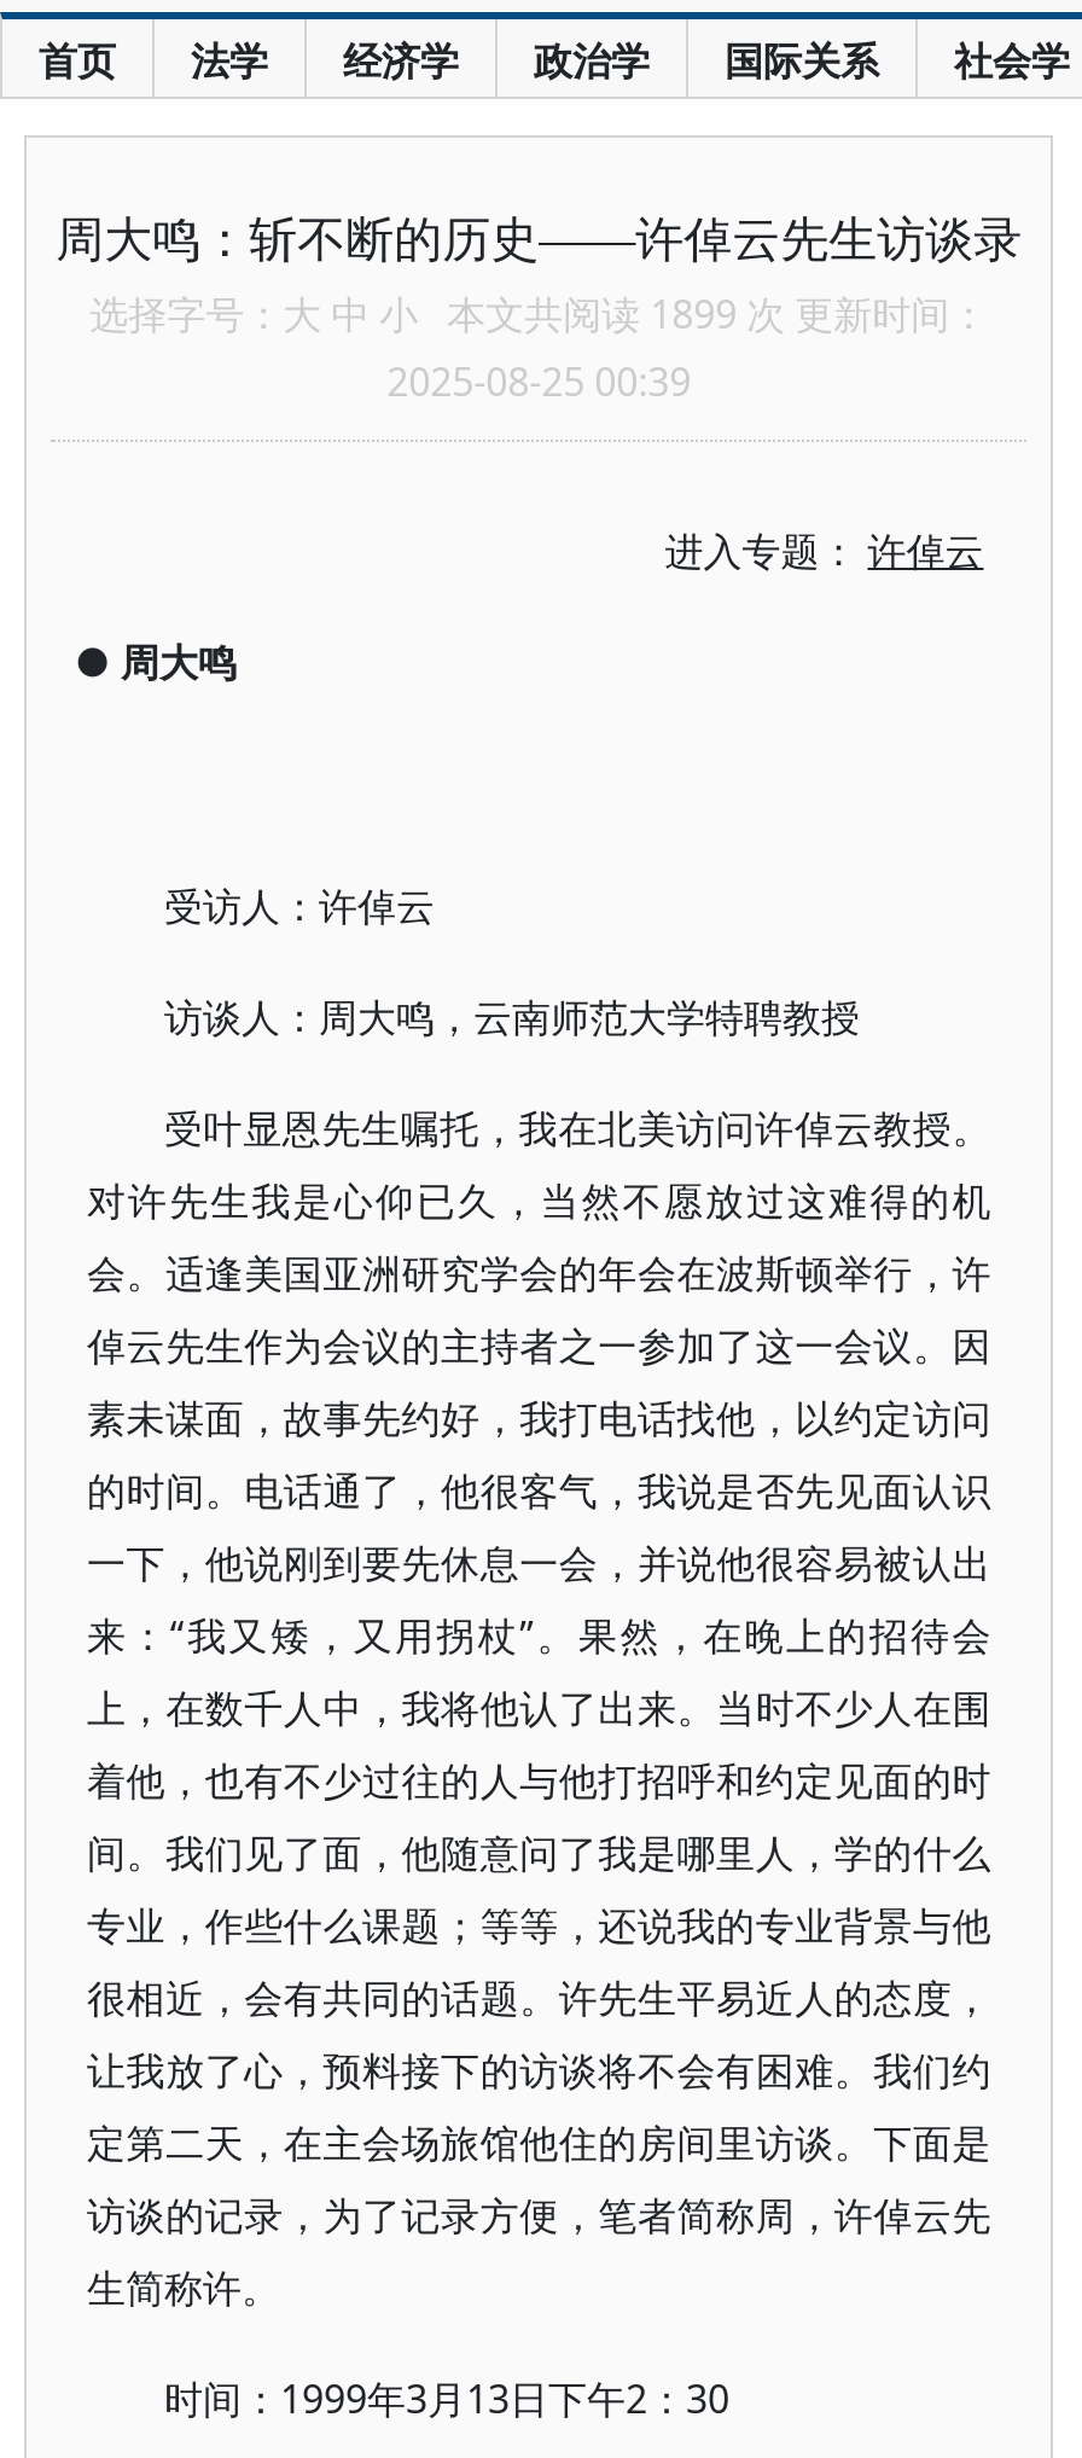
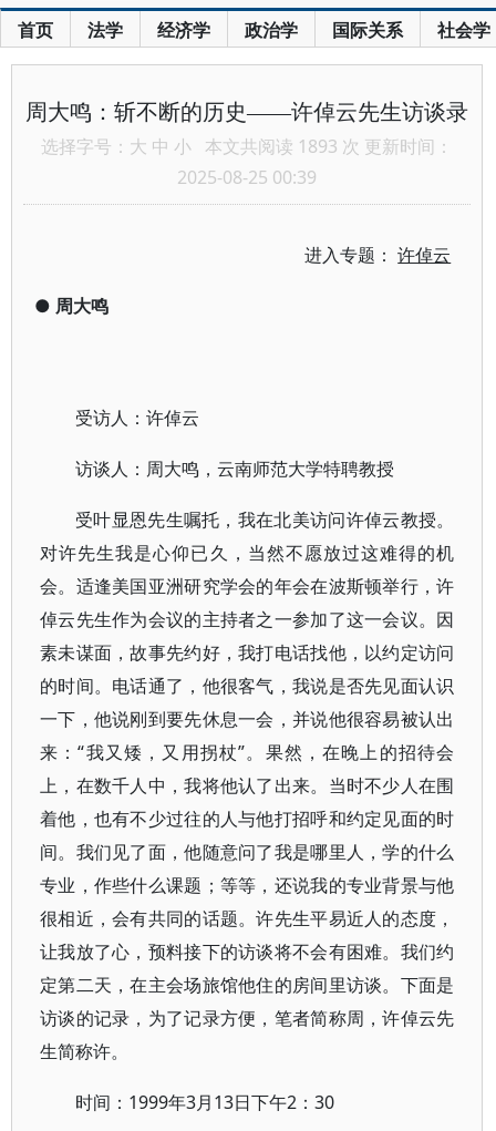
- 选择字号：大 中 小本文共阅读 1899 次 更新时间：
+ 选择字号：大 中 小本文共阅读 1893 次 更新时间：
